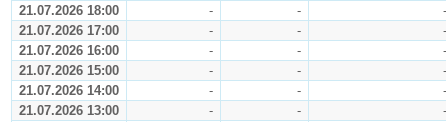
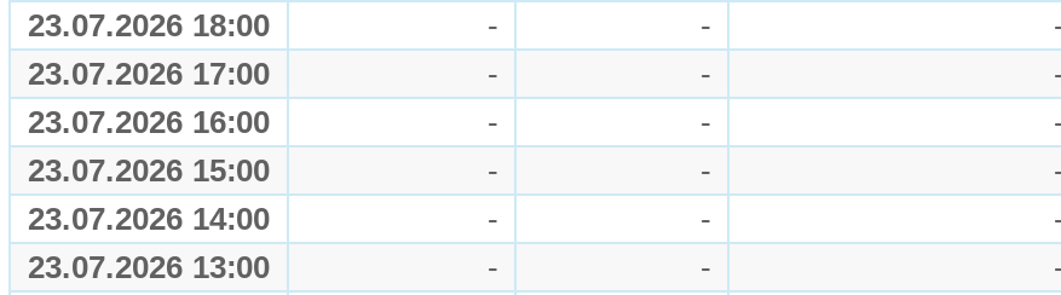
- 21.07.2026 18:00
+ 23.07.2026 18:00

- 21.07.2026 17:00
+ 23.07.2026 17:00

- 21.07.2026 16:00
+ 23.07.2026 16:00

- 21.07.2026 15:00
+ 23.07.2026 15:00

- 21.07.2026 14:00
+ 23.07.2026 14:00

- 21.07.2026 13:00
+ 23.07.2026 13:00
